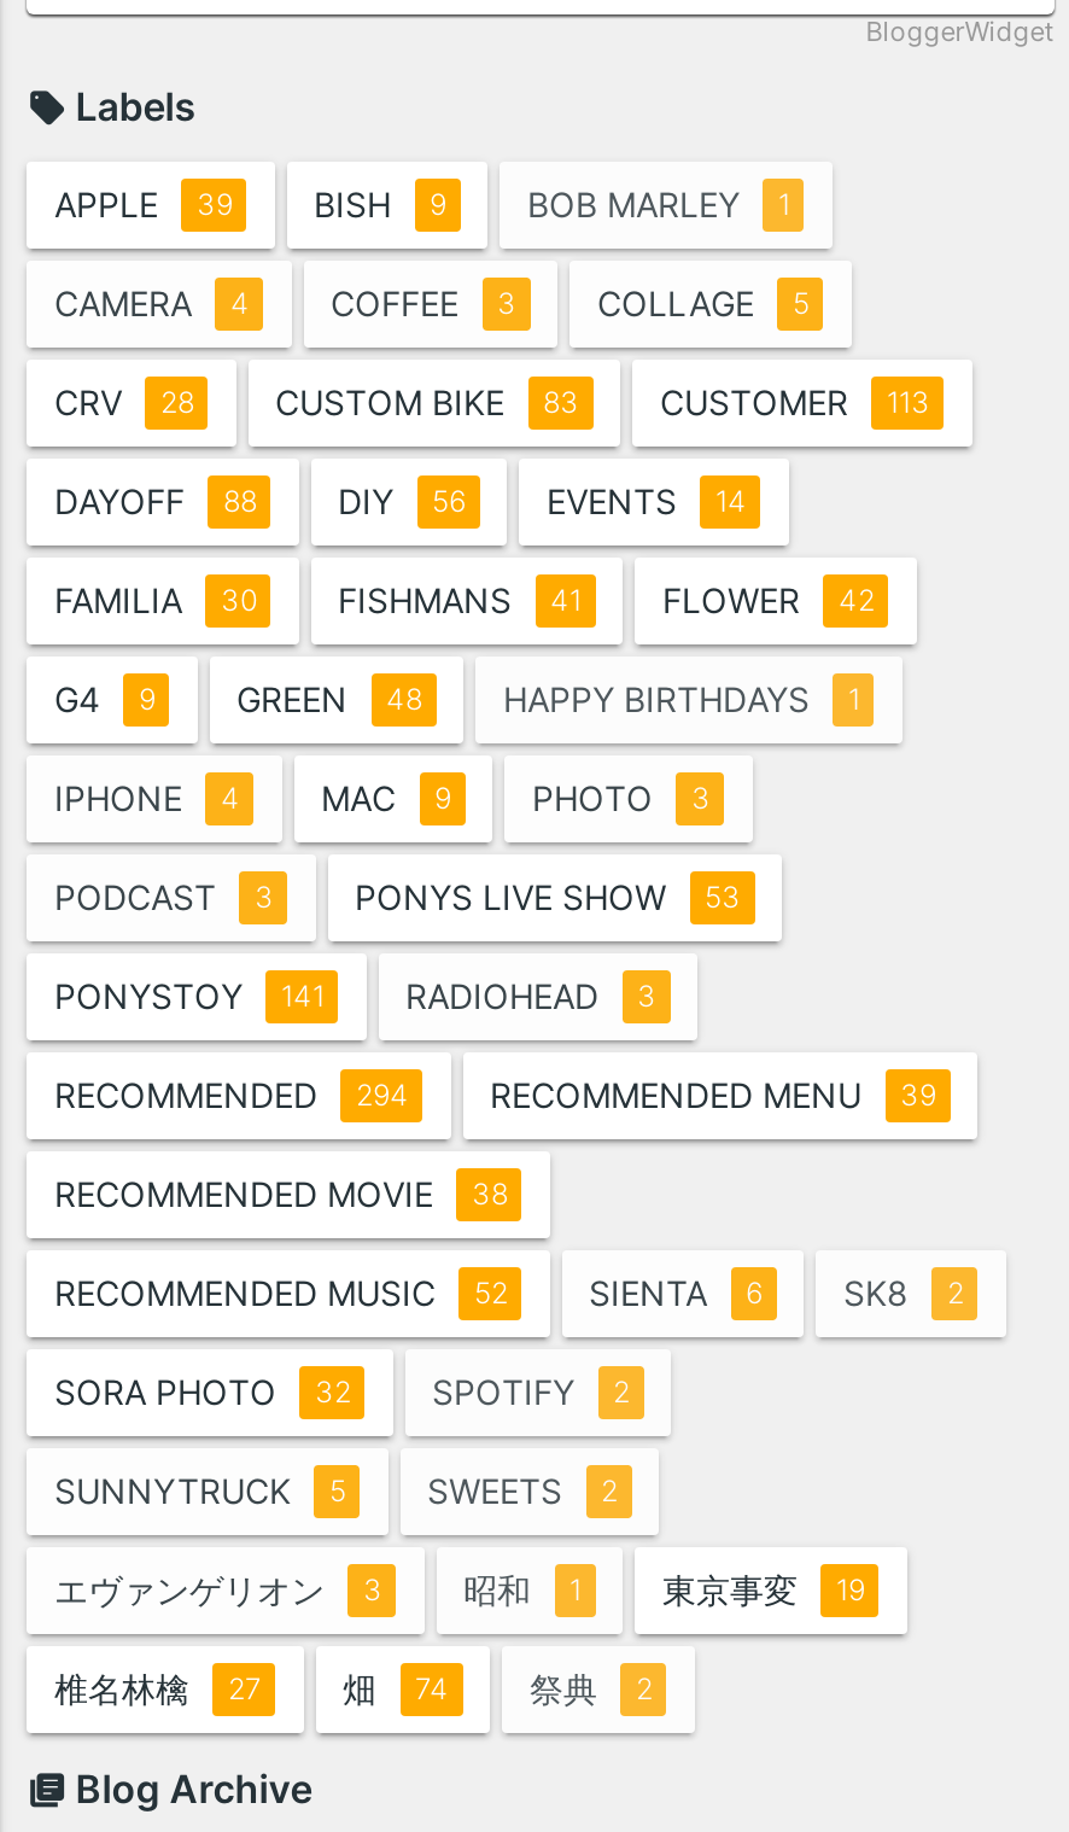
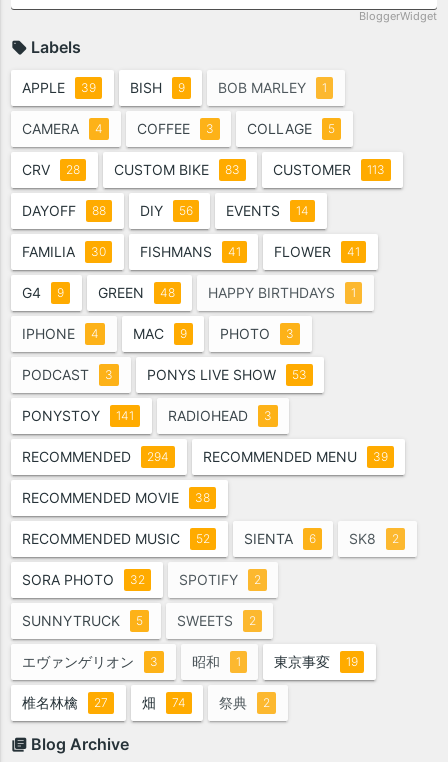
- FLOWER 42
+ FLOWER 41
